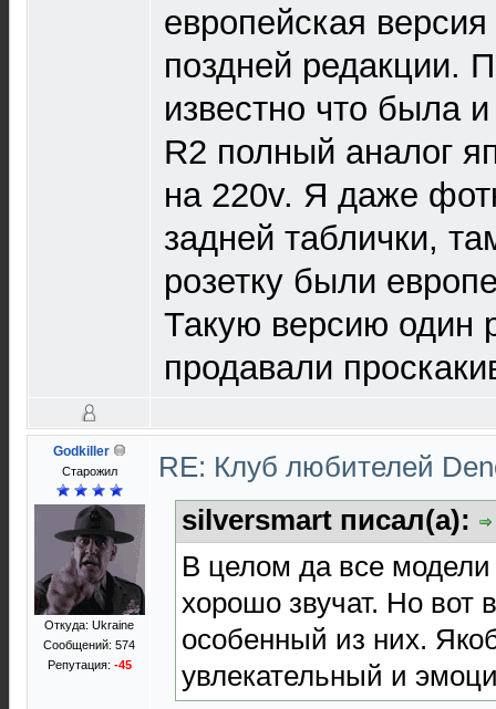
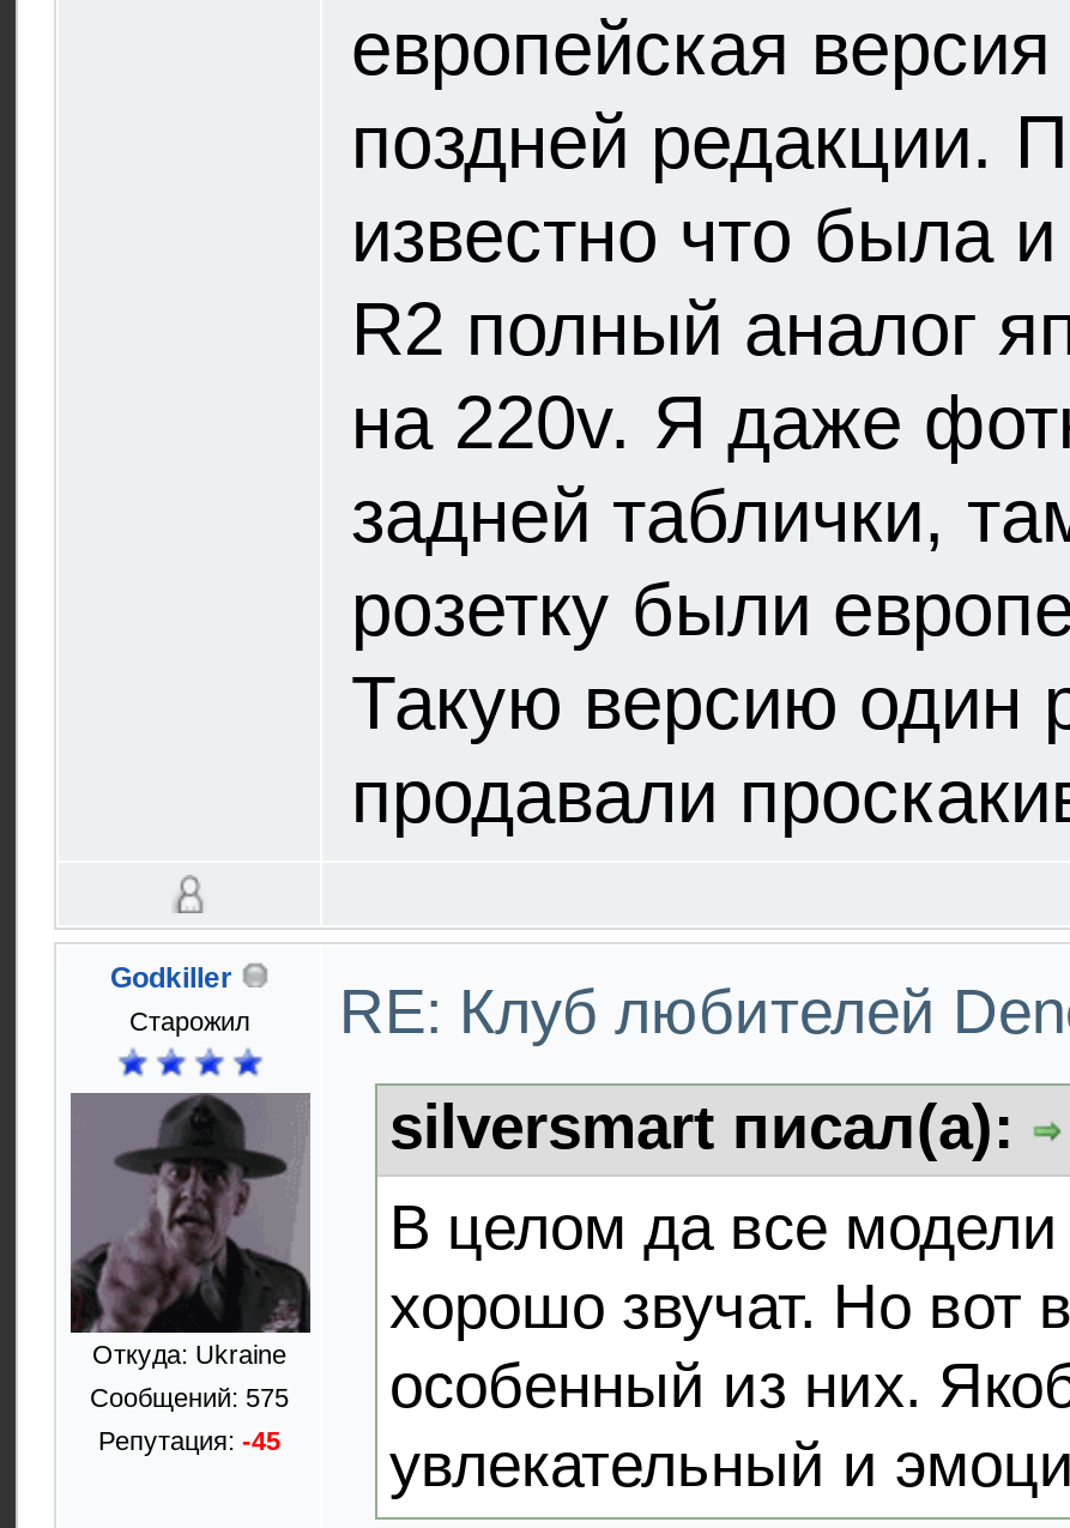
- Сообщений: 574
+ Сообщений: 575
